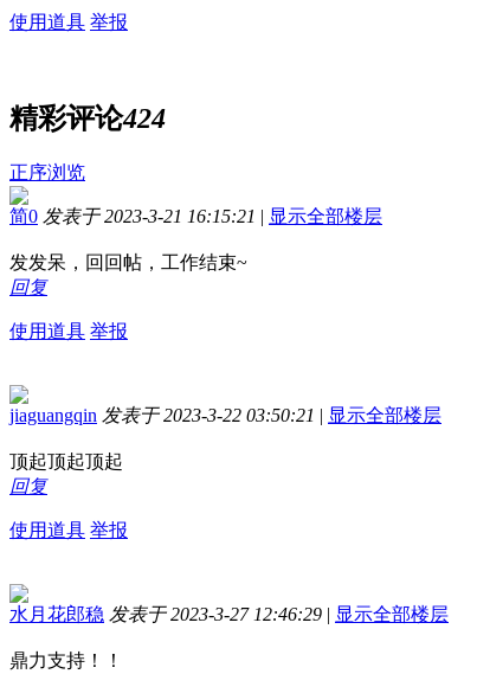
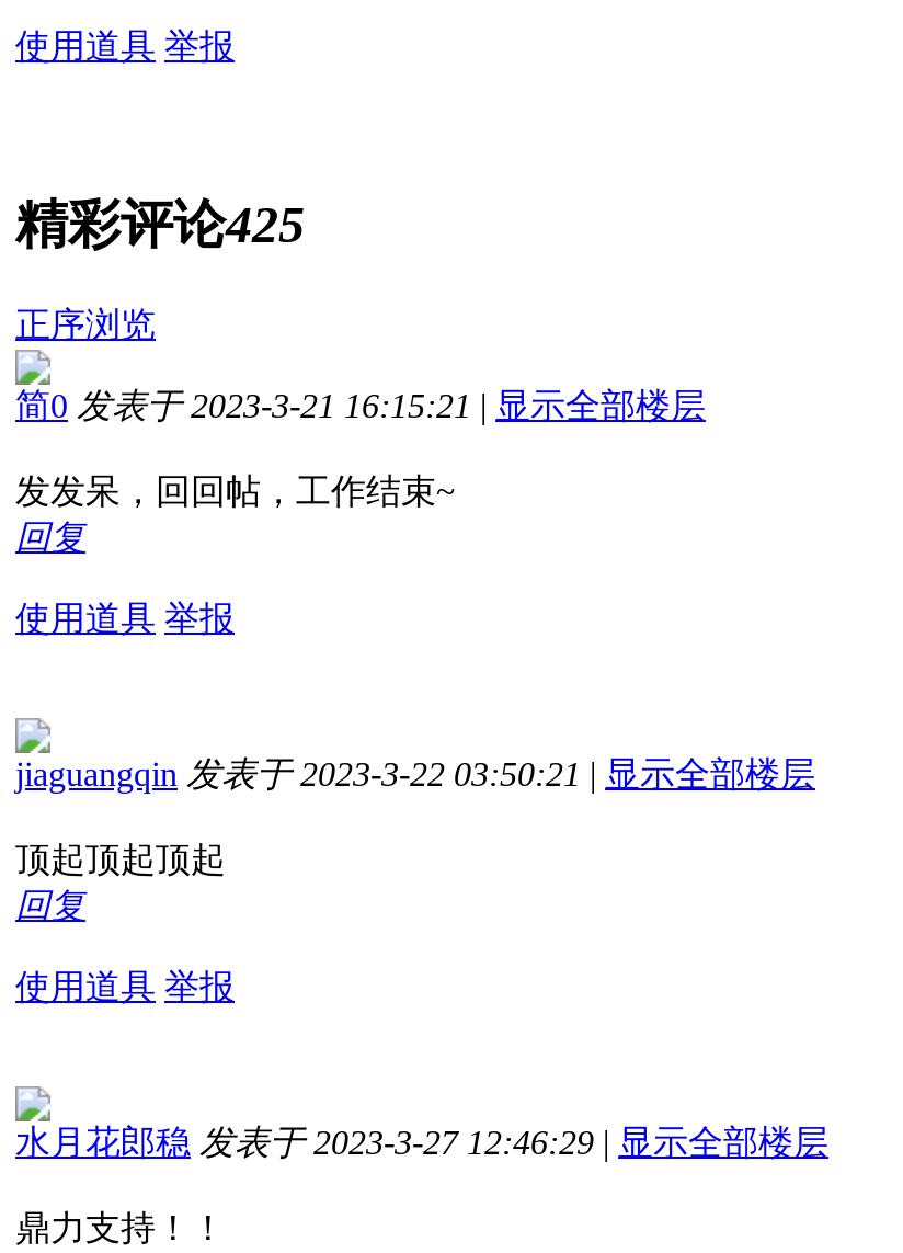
- 精彩评论424
+ 精彩评论425
